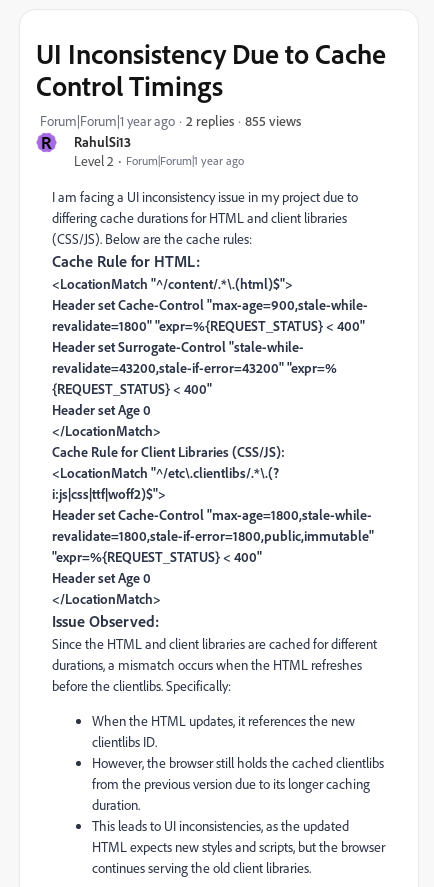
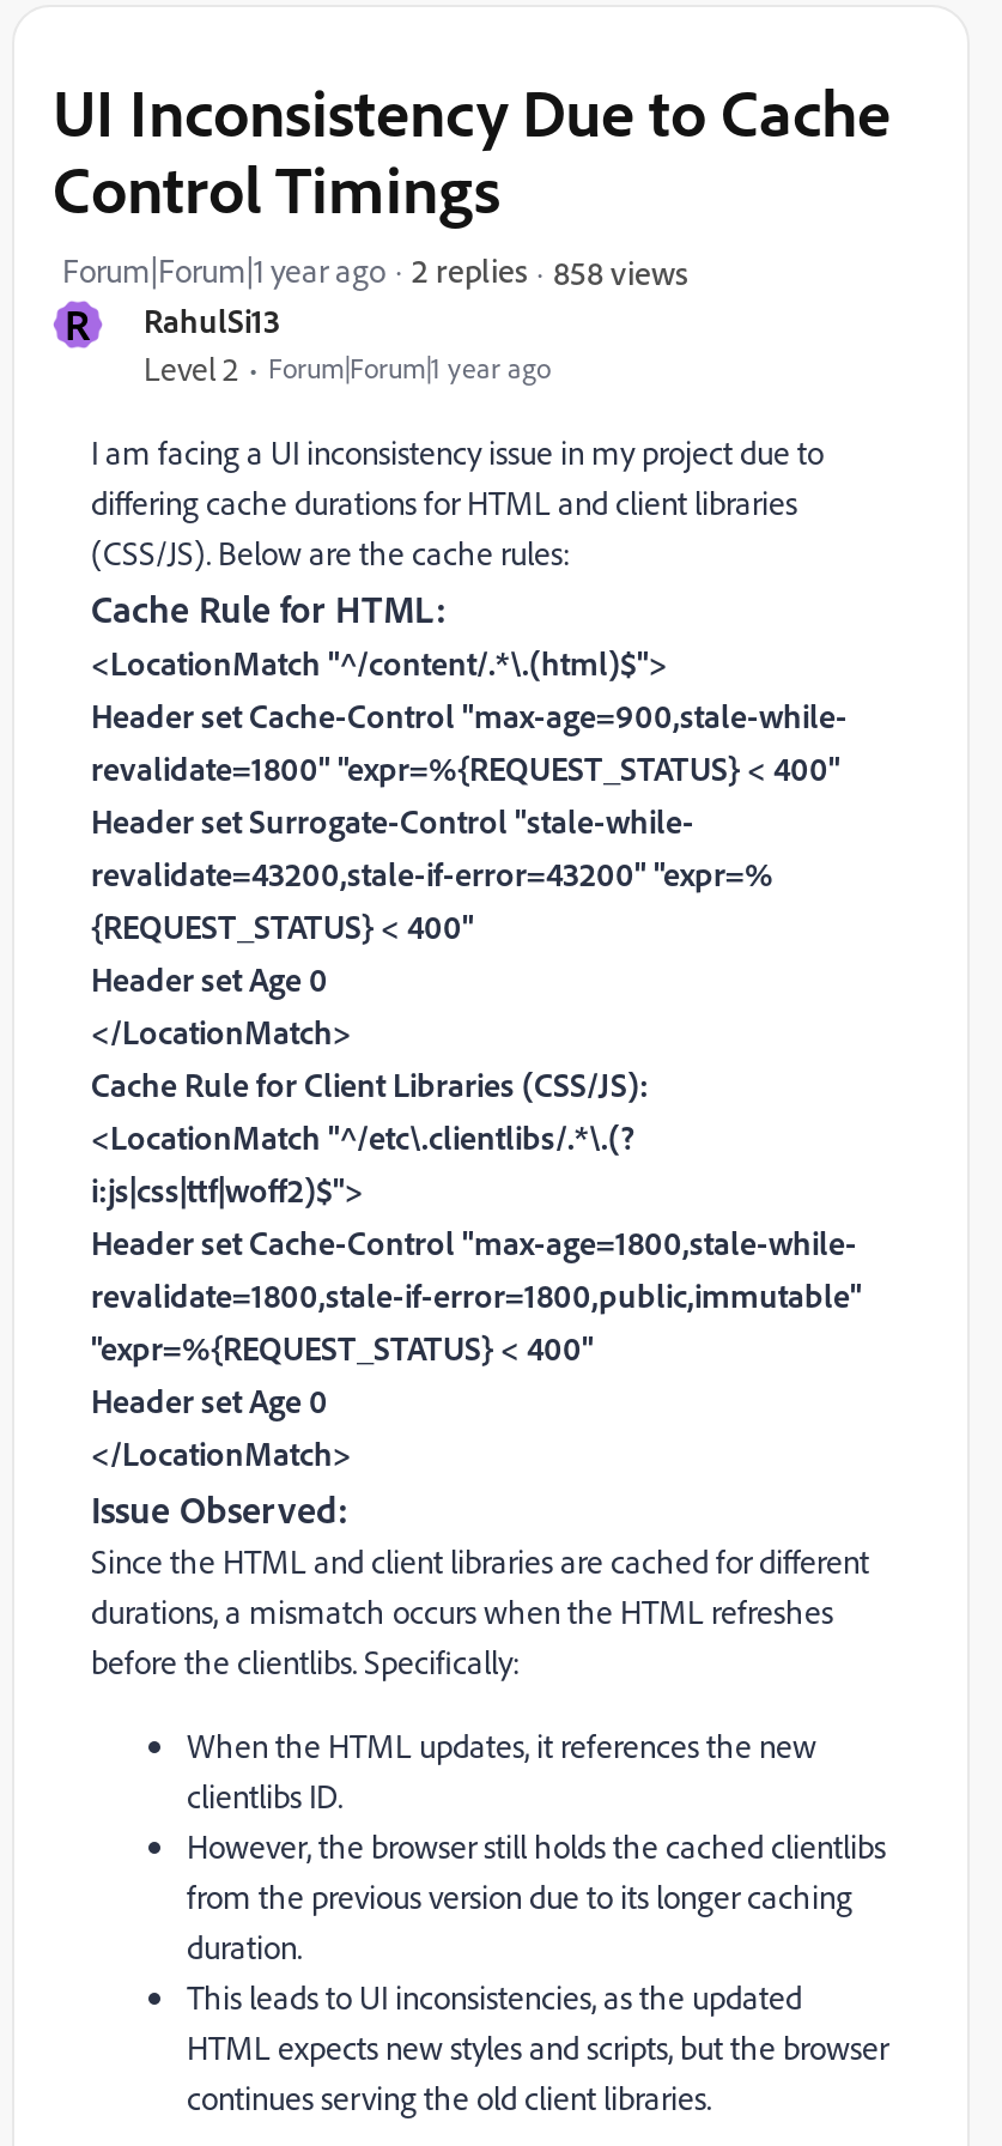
- 855 views
+ 858 views
